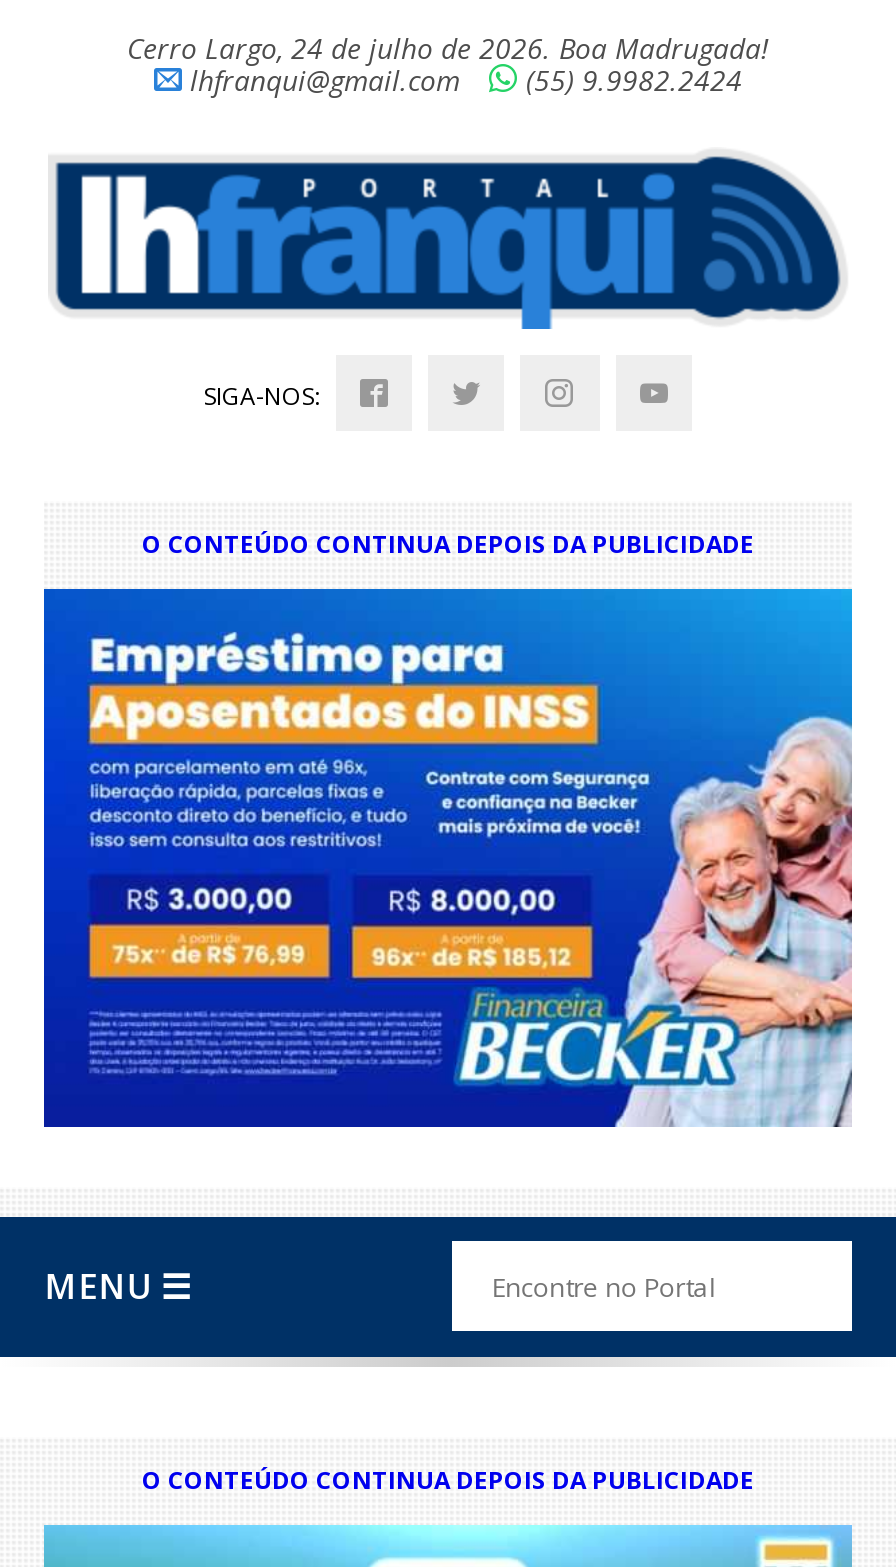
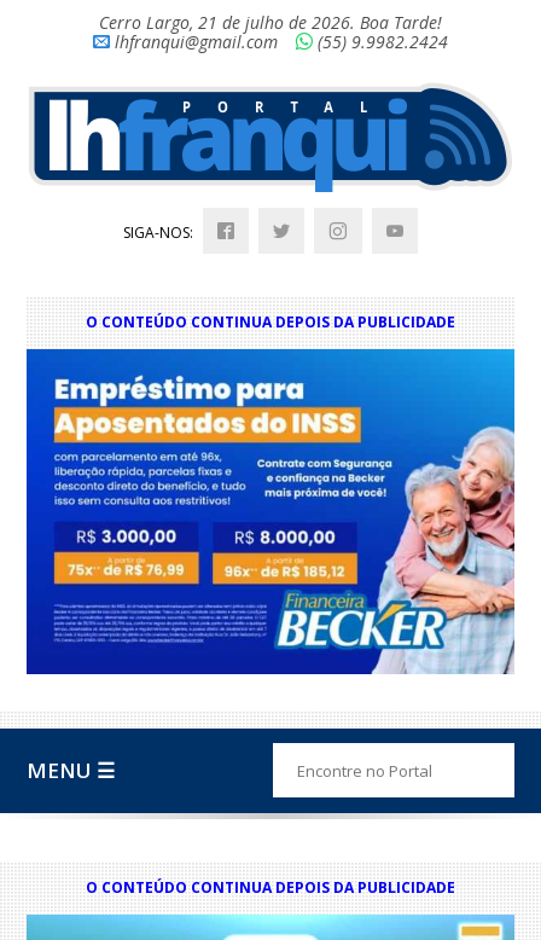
- Cerro Largo, 24 de julho de 2026. Boa Madrugada!
+ Cerro Largo, 21 de julho de 2026. Boa Tarde!
